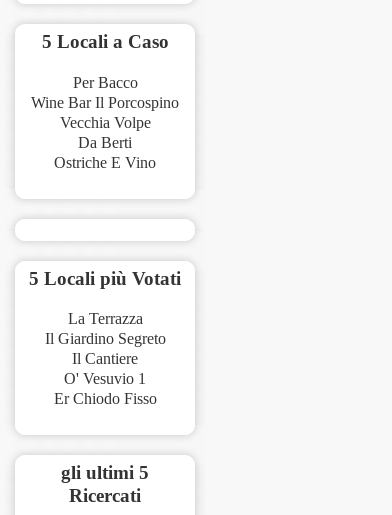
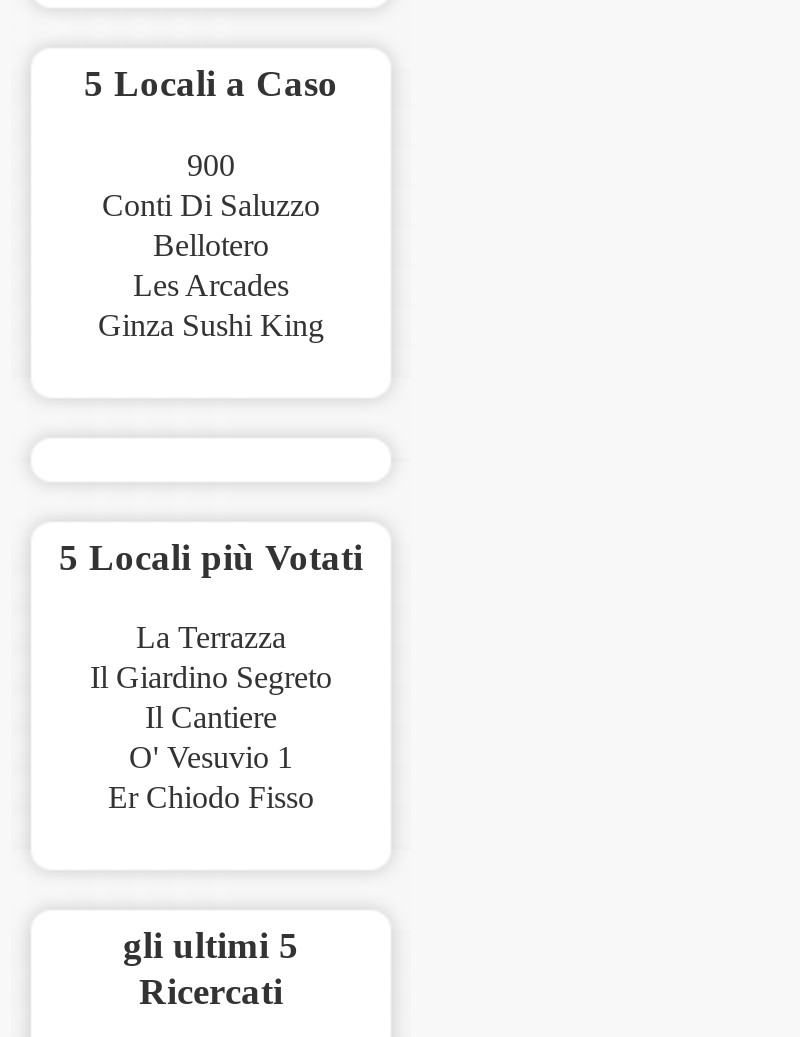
- Per Bacco
- Wine Bar Il Porcospino
- Vecchia Volpe
- Da Berti
- Ostriche E Vino
+ 900
+ Conti Di Saluzzo
+ Bellotero
+ Les Arcades
+ Ginza Sushi King
